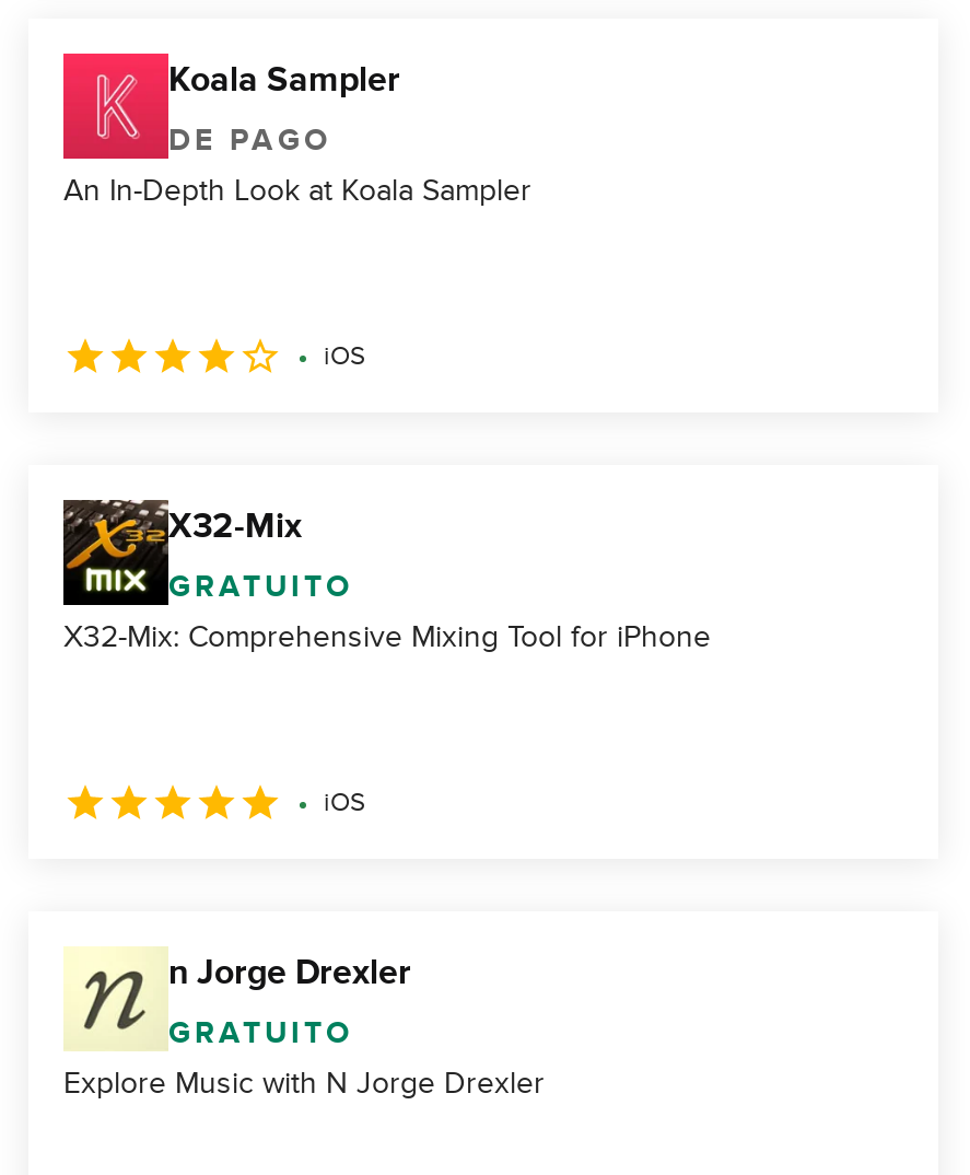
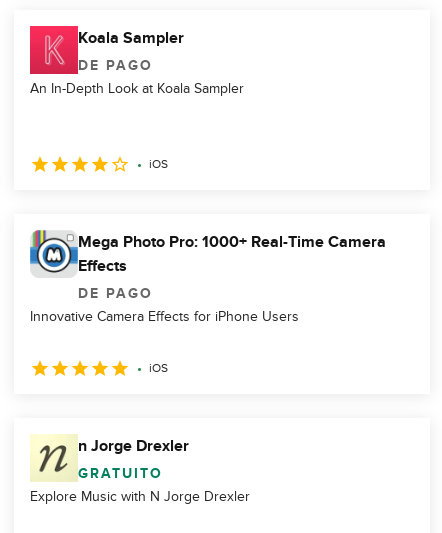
- [image]
- X32-Mix
- GRATUITO
- X32-Mix: Comprehensive Mixing Tool for iPhone
+ [image]
+ Mega Photo Pro: 1000+ Real-Time Camera
+ Effects
+ DE PAGO
+ Innovative Camera Effects for iPhone Users
